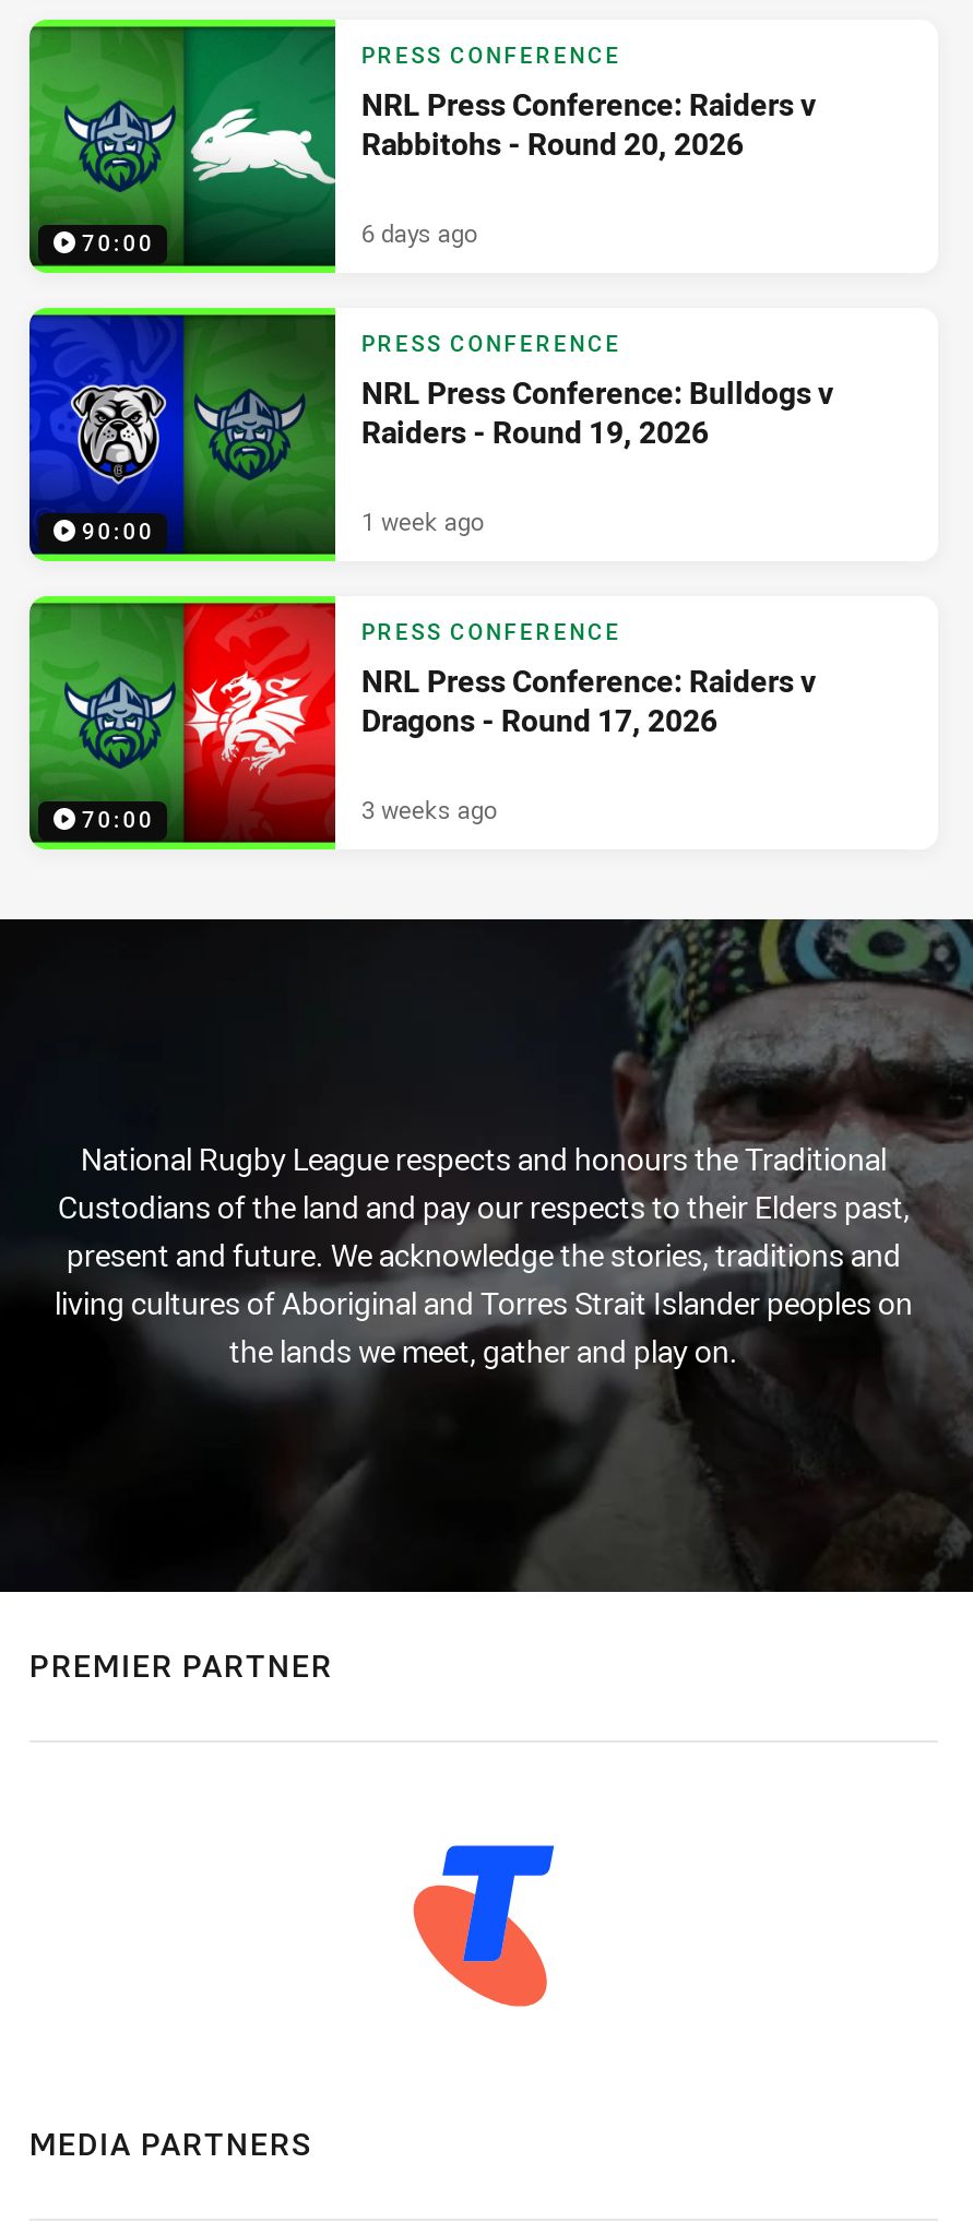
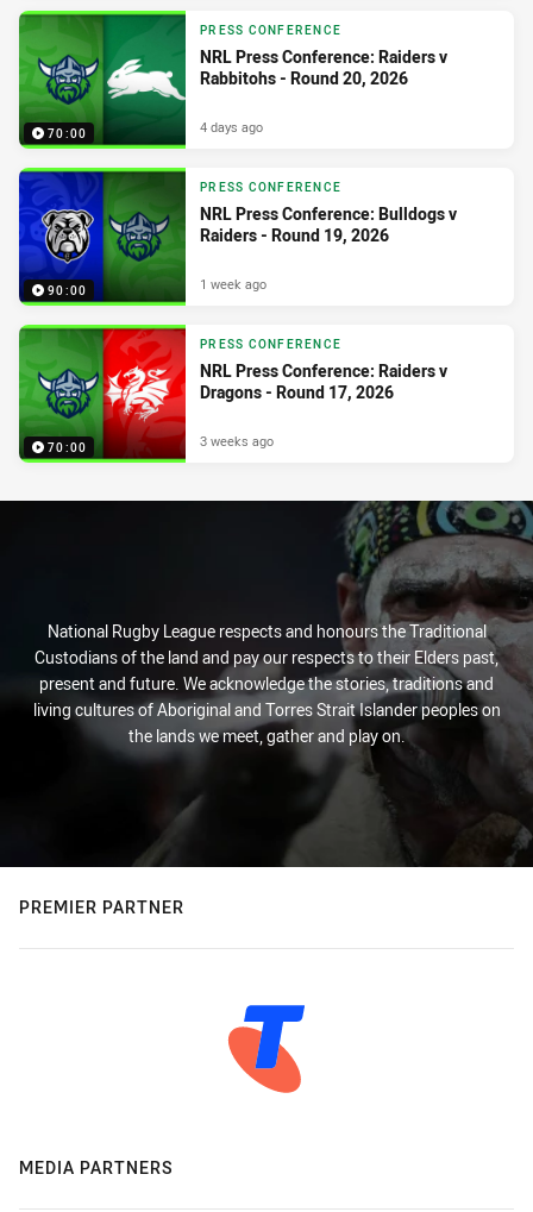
- 6 days ago
+ 4 days ago
